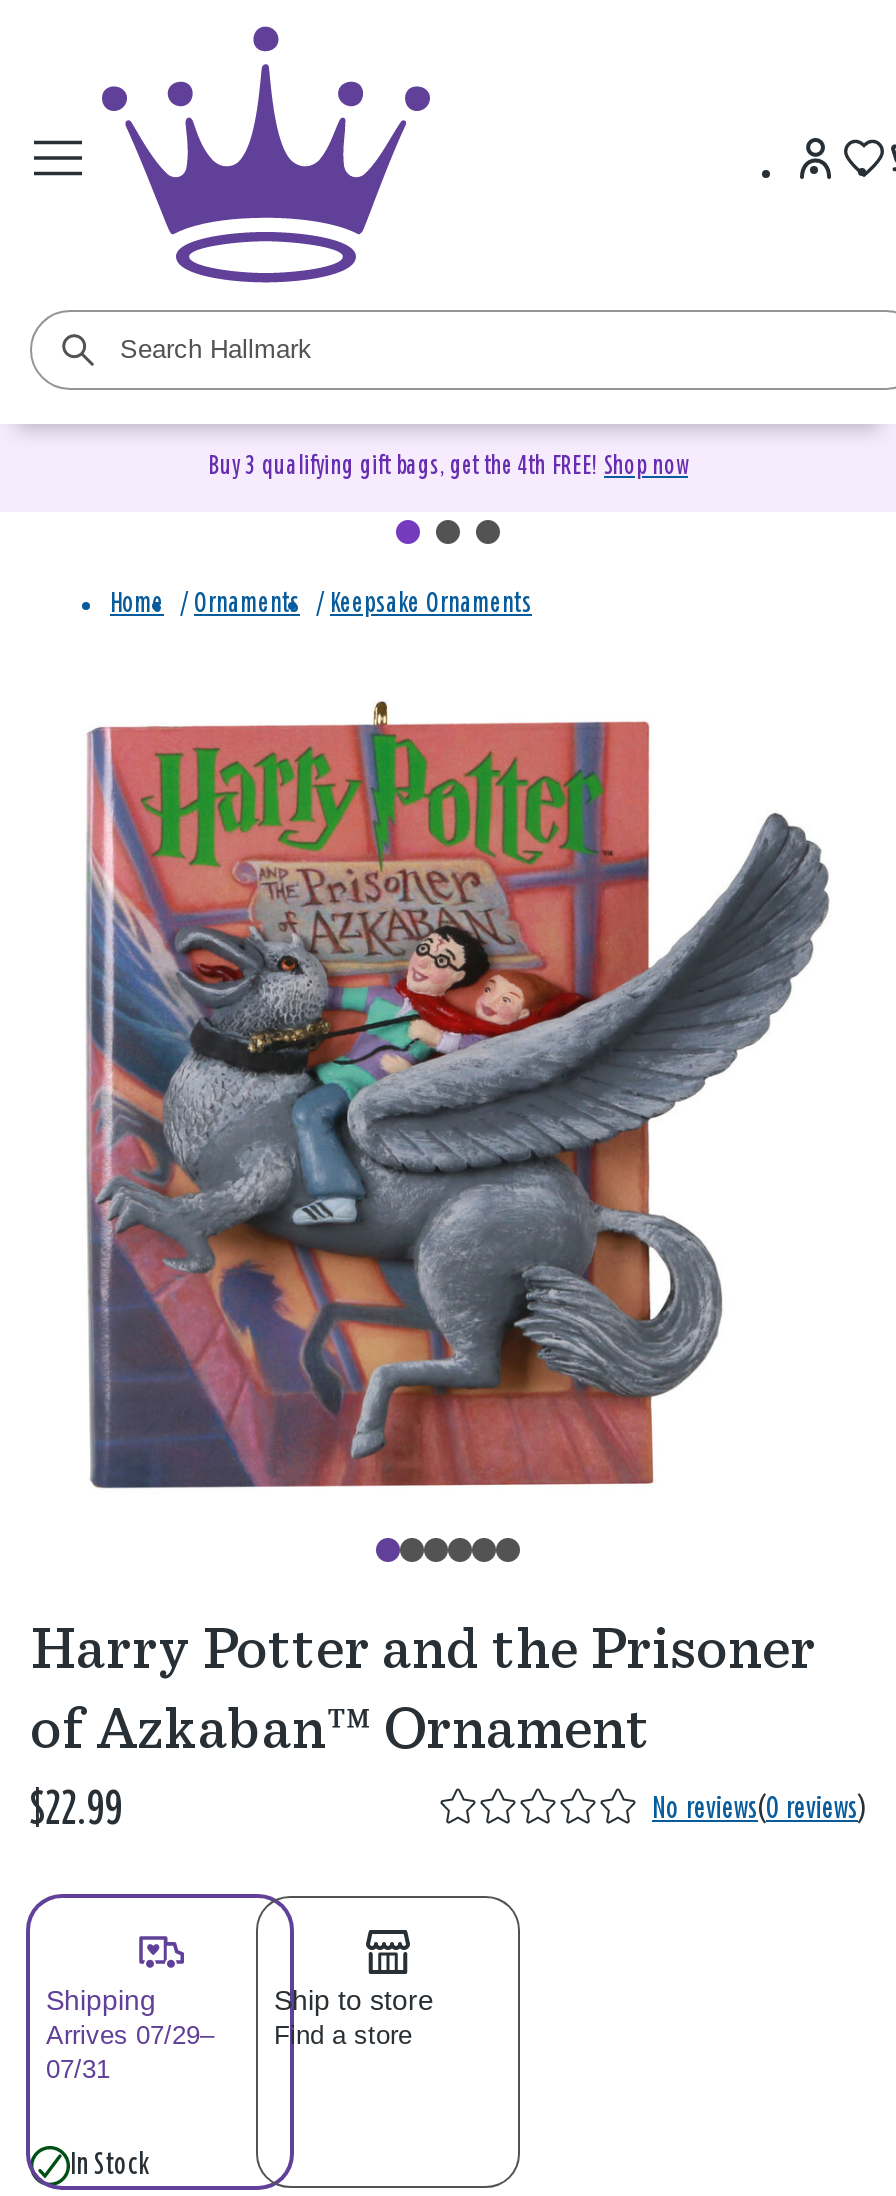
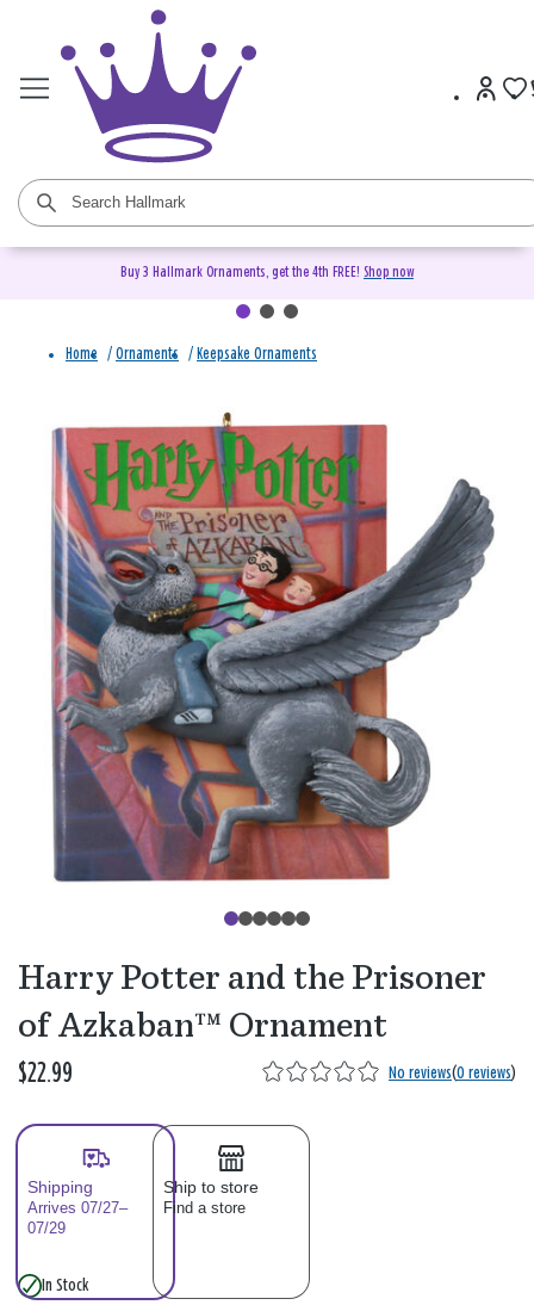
- Buy 3 qualifying gift bags, get the 4th FREE! Shop now
+ Buy 3 Hallmark Ornaments, get the 4th FREE! Shop now

- Arrives 07/29–
+ Arrives 07/27–

- 07/31
+ 07/29
